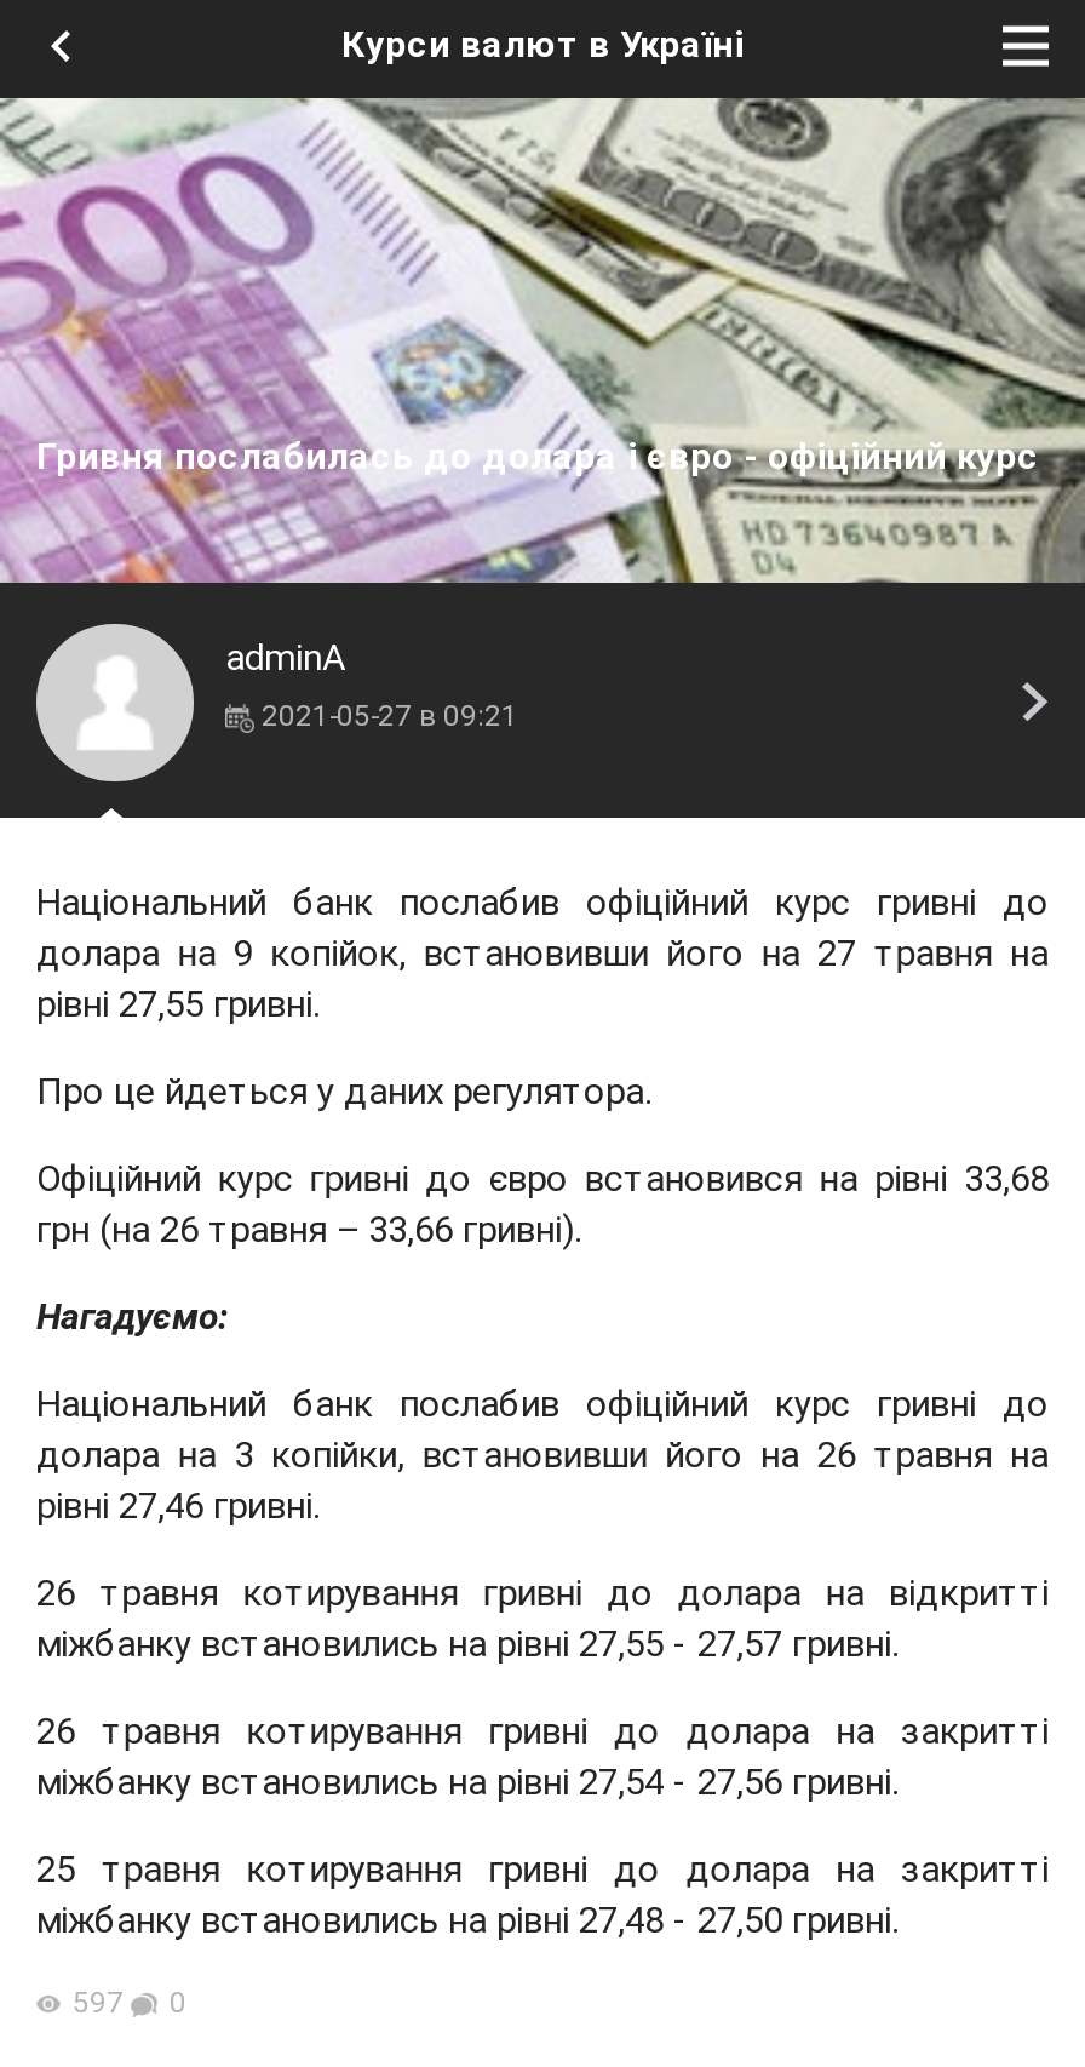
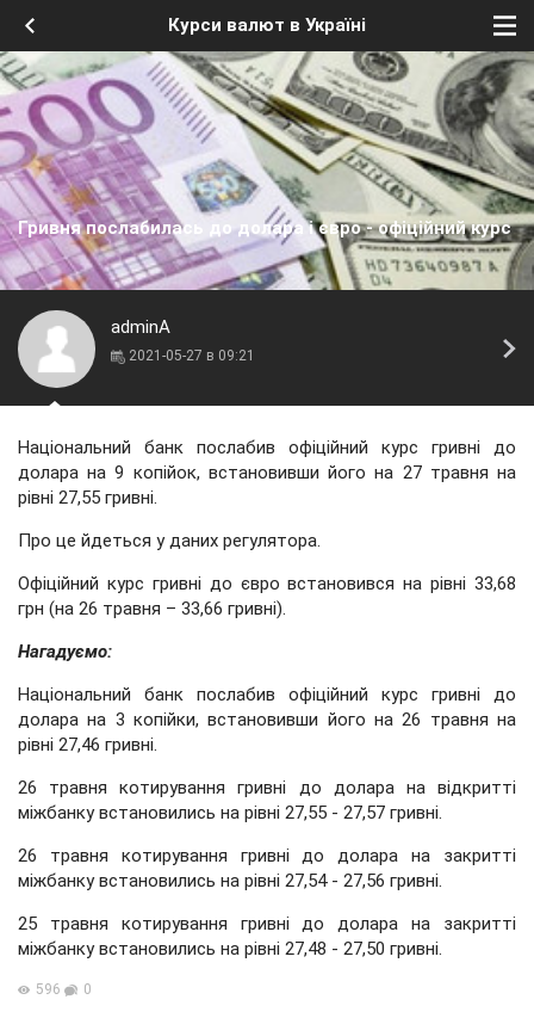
- 597 0
+ 596 0
